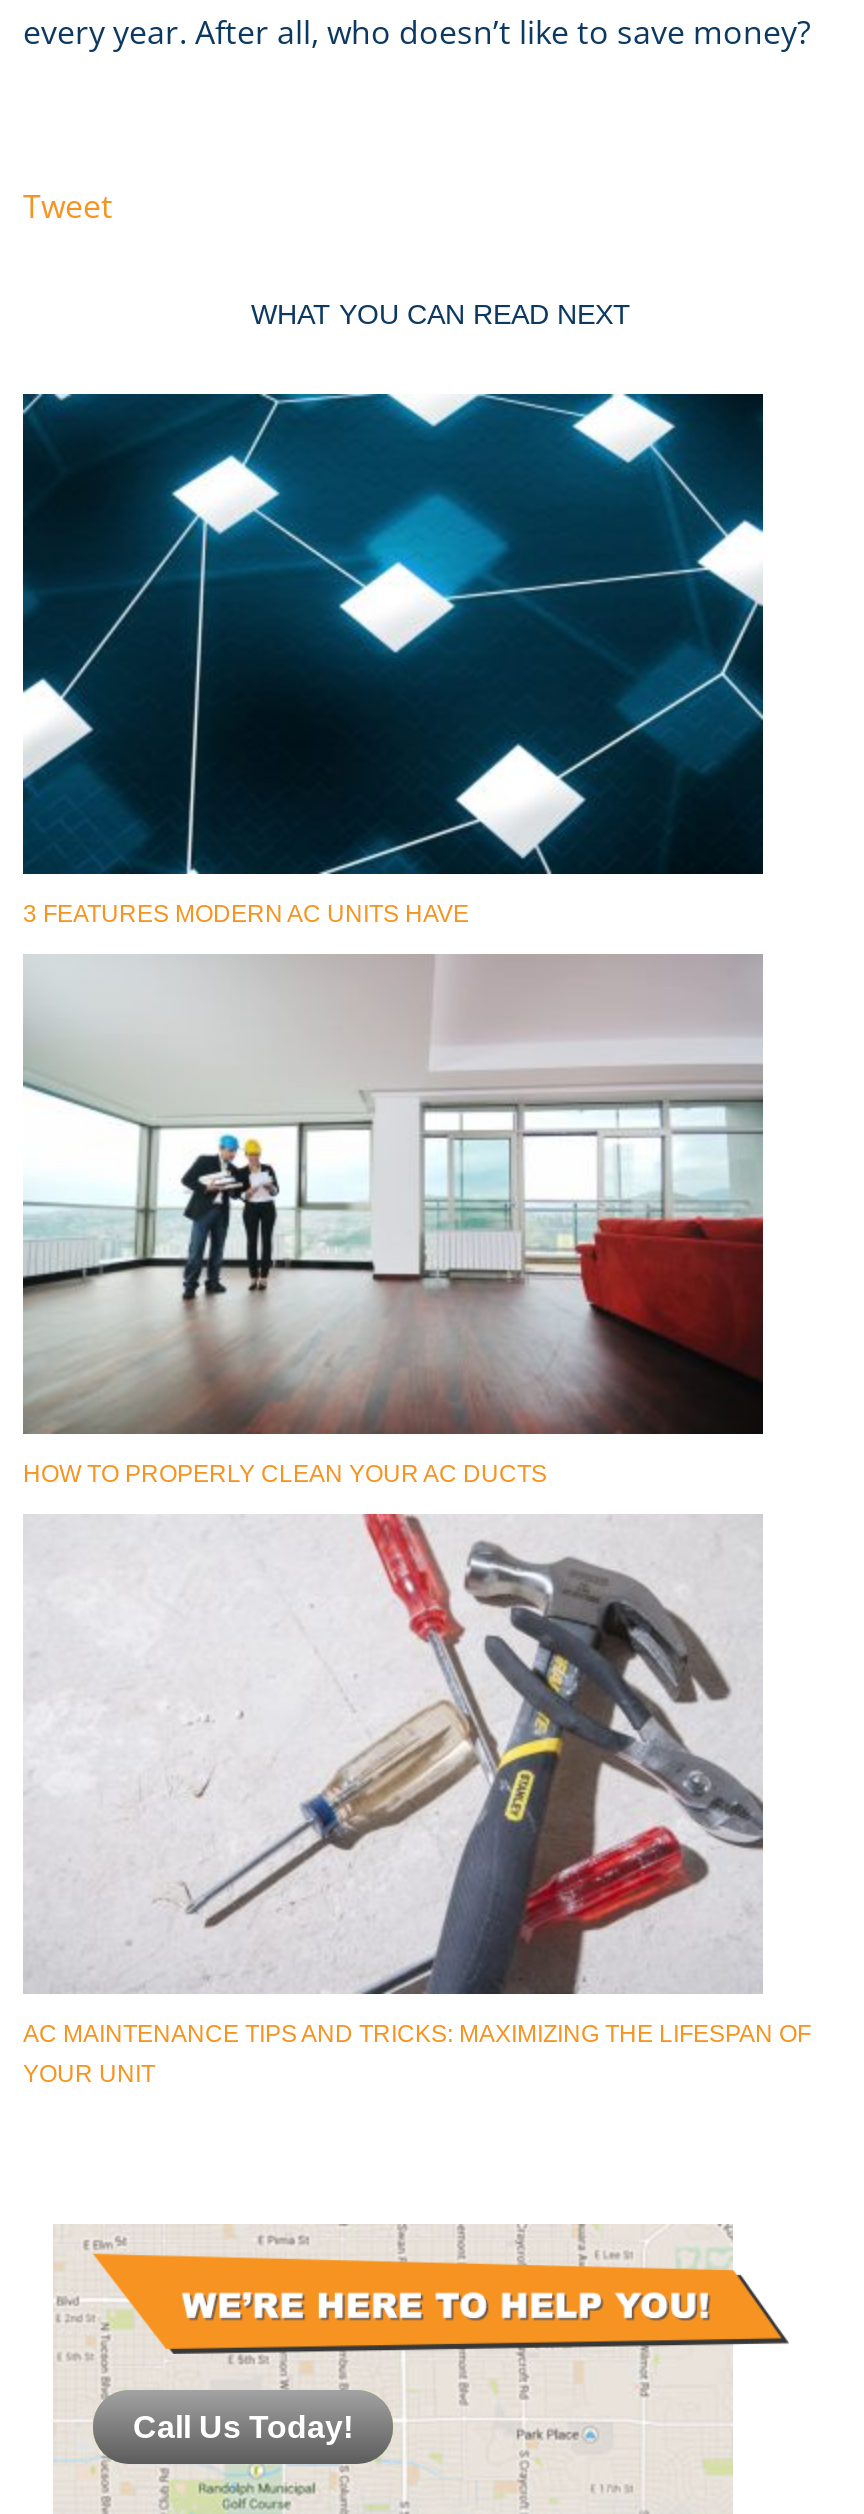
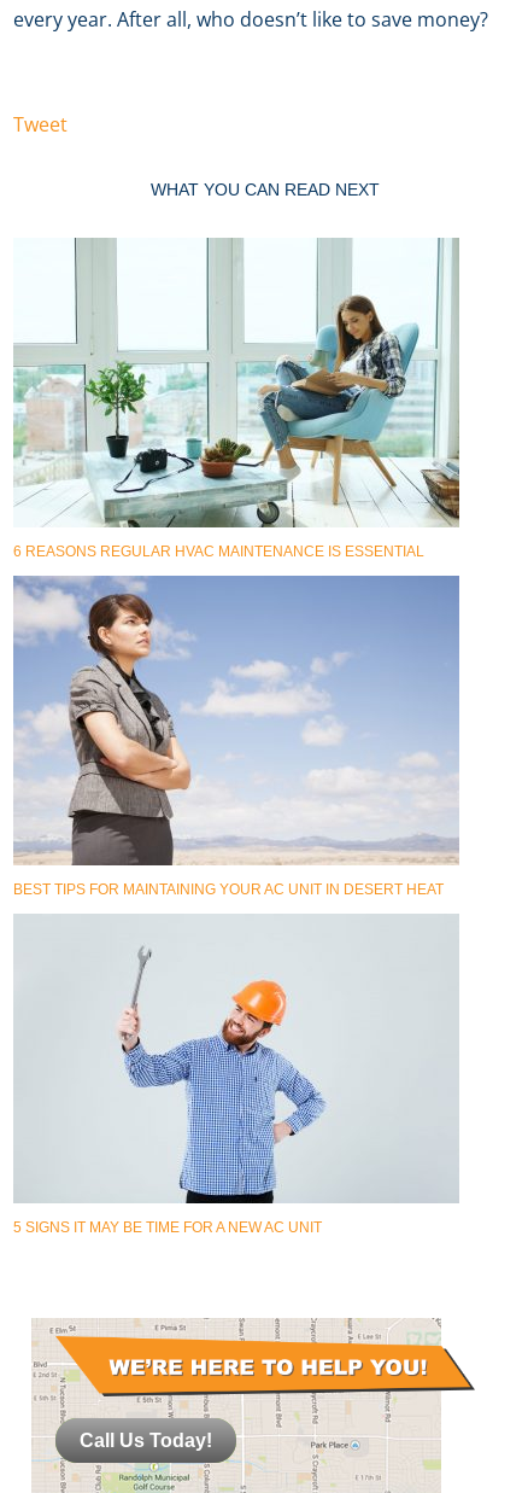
- [image]
- 3 FEATURES MODERN AC UNITS HAVE
+ [image]
+ 6 REASONS REGULAR HVAC MAINTENANCE IS ESSENTIAL

- [image]
- HOW TO PROPERLY CLEAN YOUR AC DUCTS
+ [image]
+ BEST TIPS FOR MAINTAINING YOUR AC UNIT IN DESERT HEAT

- [image]
- AC MAINTENANCE TIPS AND TRICKS: MAXIMIZING THE LIFESPAN OF
- YOUR UNIT
+ [image]
+ 5 SIGNS IT MAY BE TIME FOR A NEW AC UNIT
